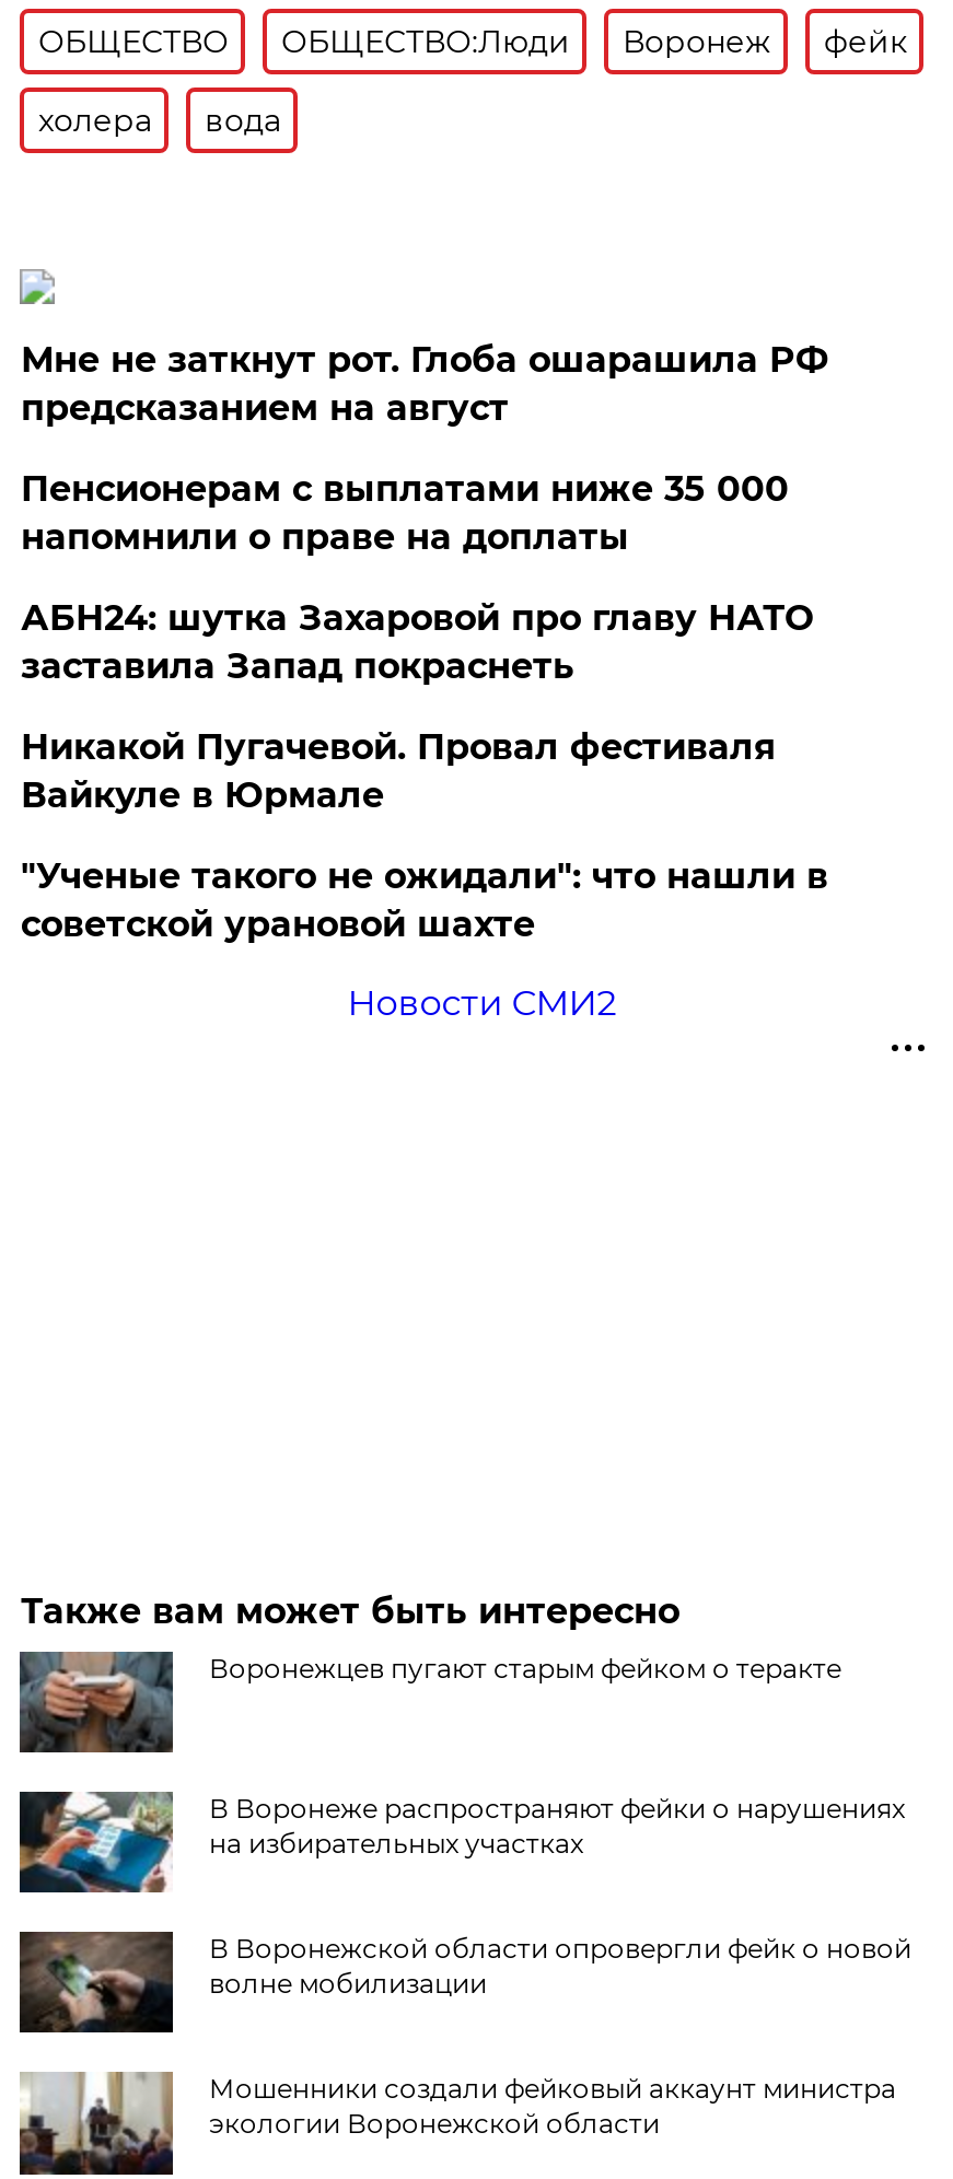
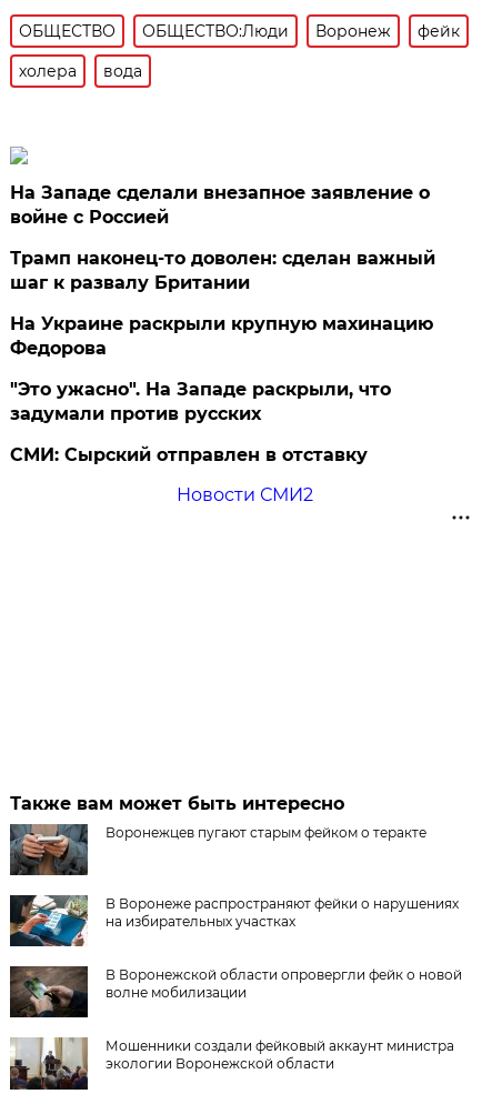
- Мне не заткнут рот. Глоба ошарашила РФ
- предсказанием на август
+ На Западе сделали внезапное заявление о
+ войне с Россией

- Пенсионерам с выплатами ниже 35 000
- напомнили о праве на доплаты
+ Трамп наконец-то доволен: сделан важный
+ шаг к развалу Британии

- АБН24: шутка Захаровой про главу НАТО
- заставила Запад покраснеть
+ На Украине раскрыли крупную махинацию
+ Федорова

- Никакой Пугачевой. Провал фестиваля
- Вайкуле в Юрмале
+ "Это ужасно". На Западе раскрыли, что
+ задумали против русских

- "Ученые такого не ожидали": что нашли в
- советской урановой шахте
+ СМИ: Сырский отправлен в отставку
